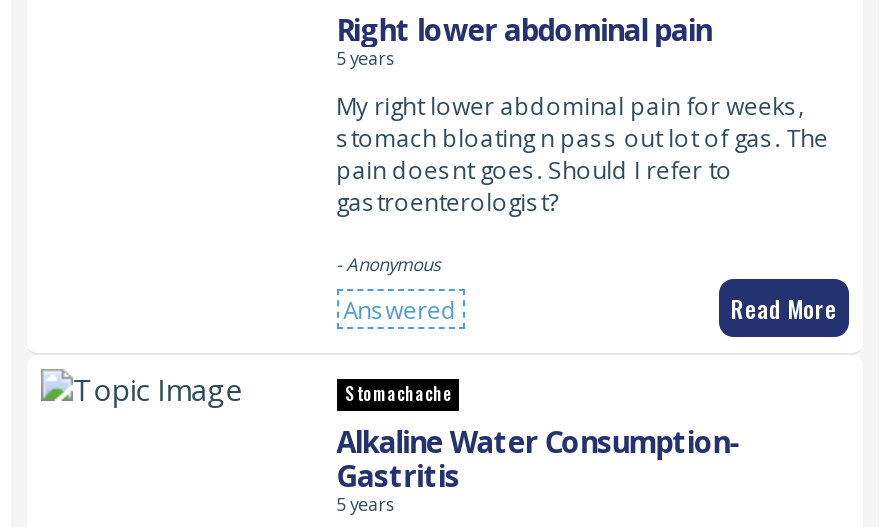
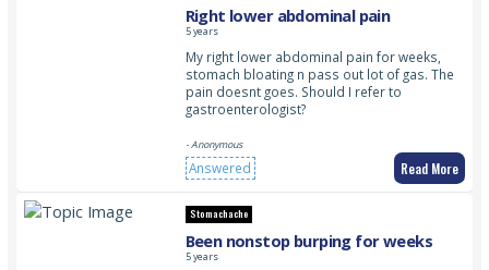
- Alkaline Water Consumption-
- Gastritis
+ Been nonstop burping for weeks
